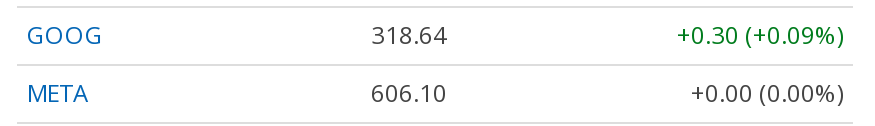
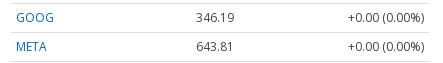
- 318.64
+ 346.19

- +0.30 (+0.09%)
+ +0.00 (0.00%)

- 606.10
+ 643.81
